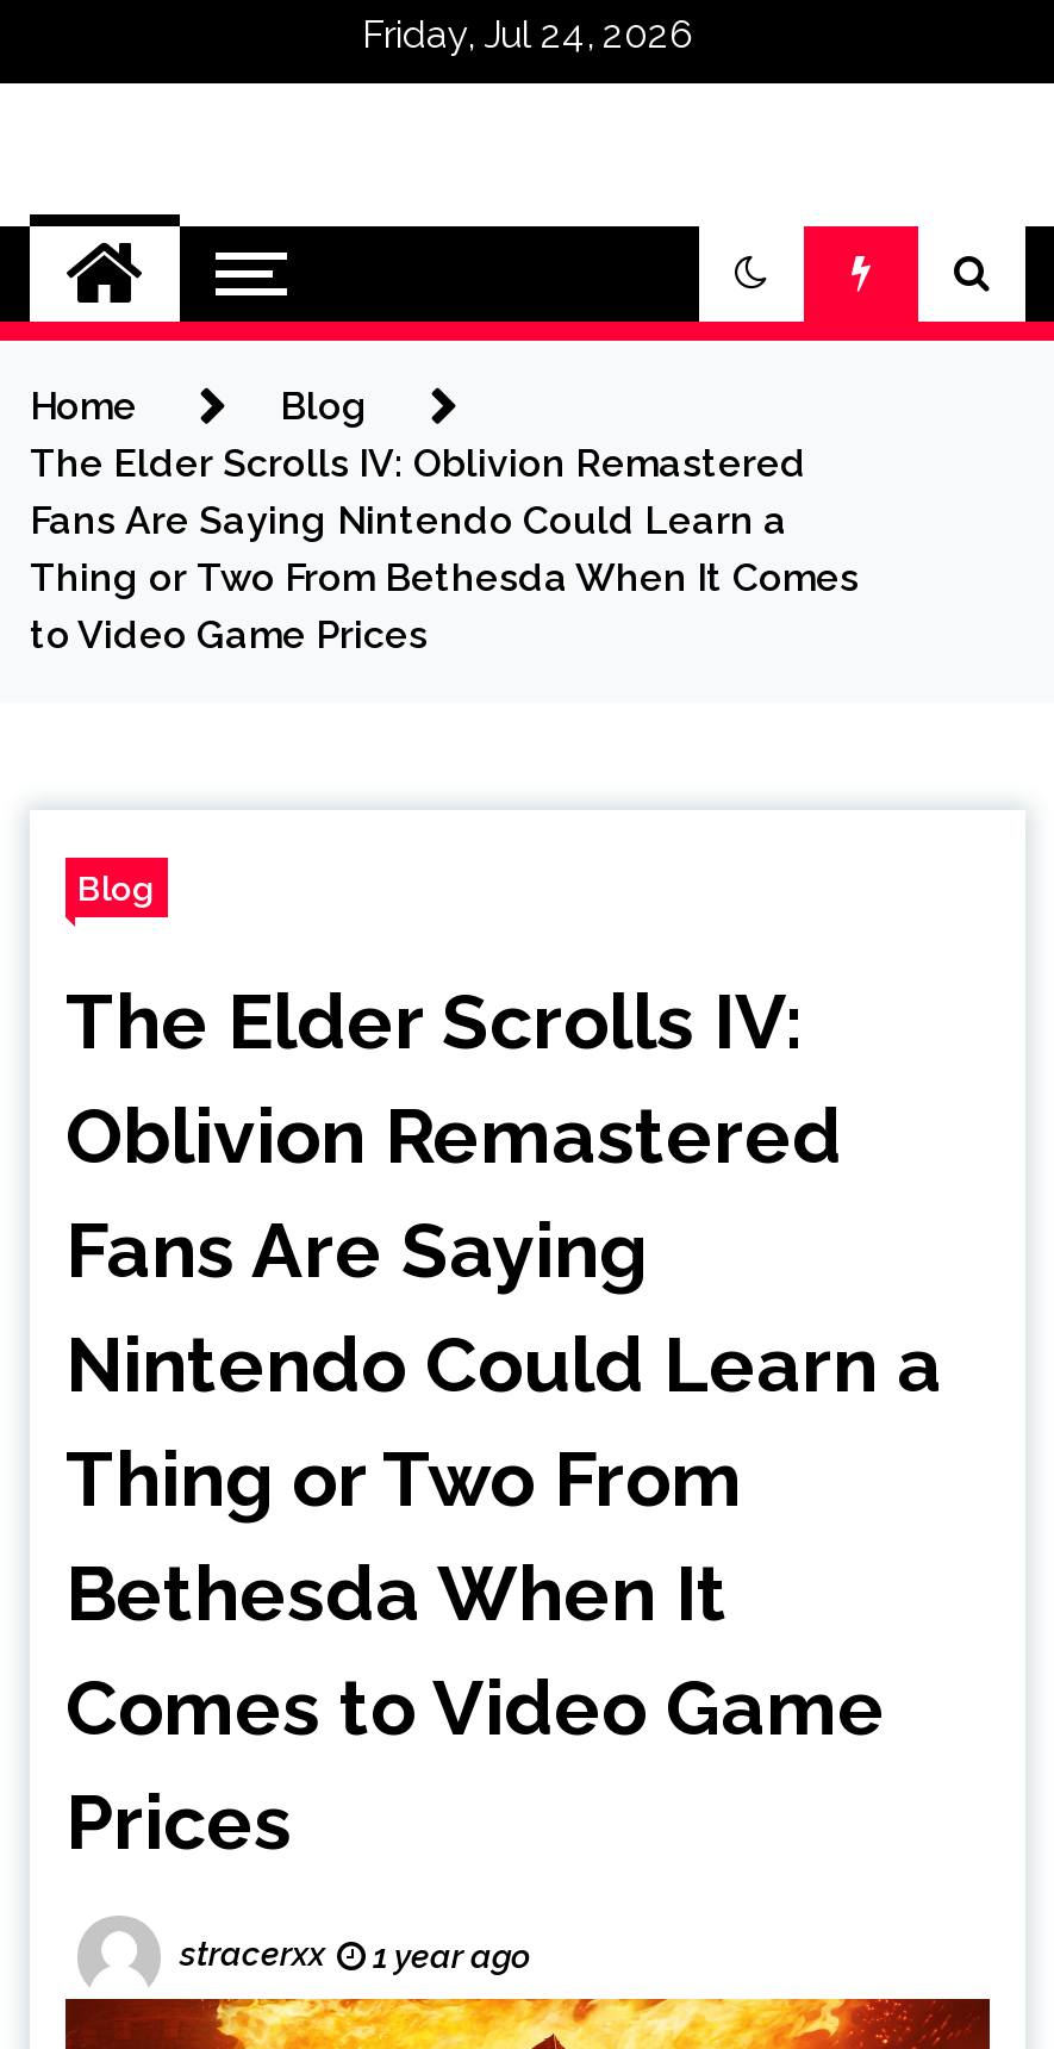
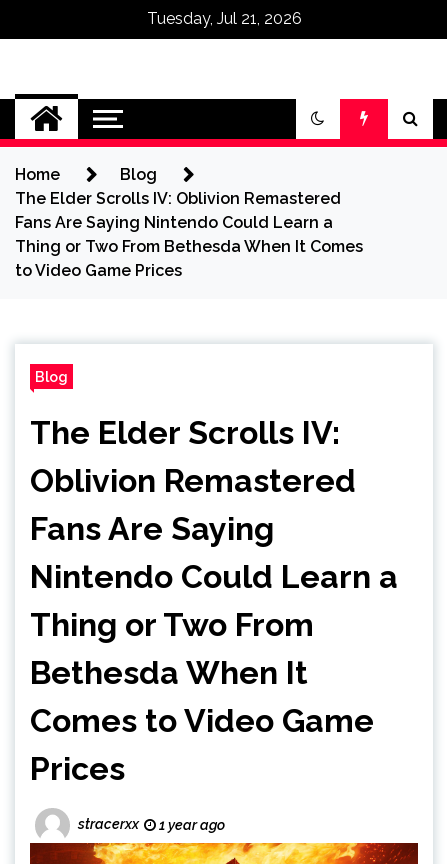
- Friday, Jul 24, 2026
+ Tuesday, Jul 21, 2026
